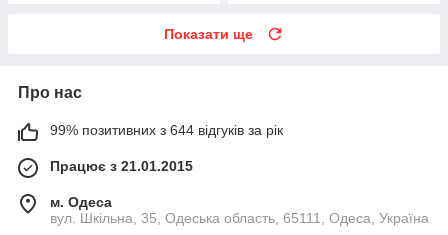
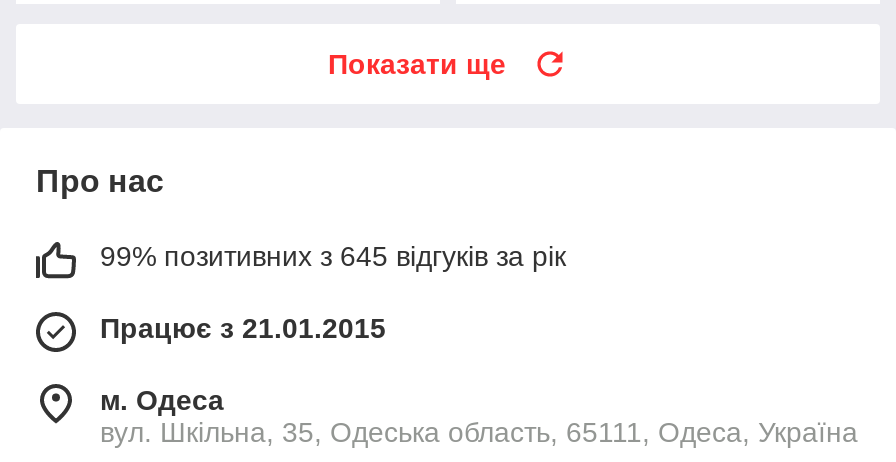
- 99% позитивних з 644 відгуків за рік
+ 99% позитивних з 645 відгуків за рік
